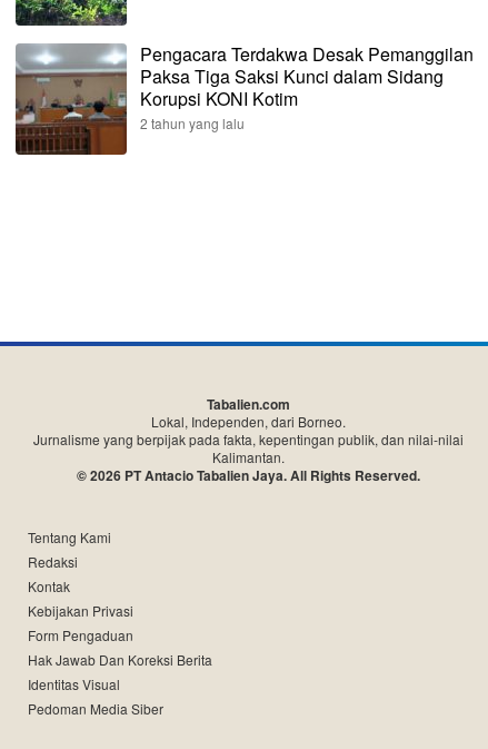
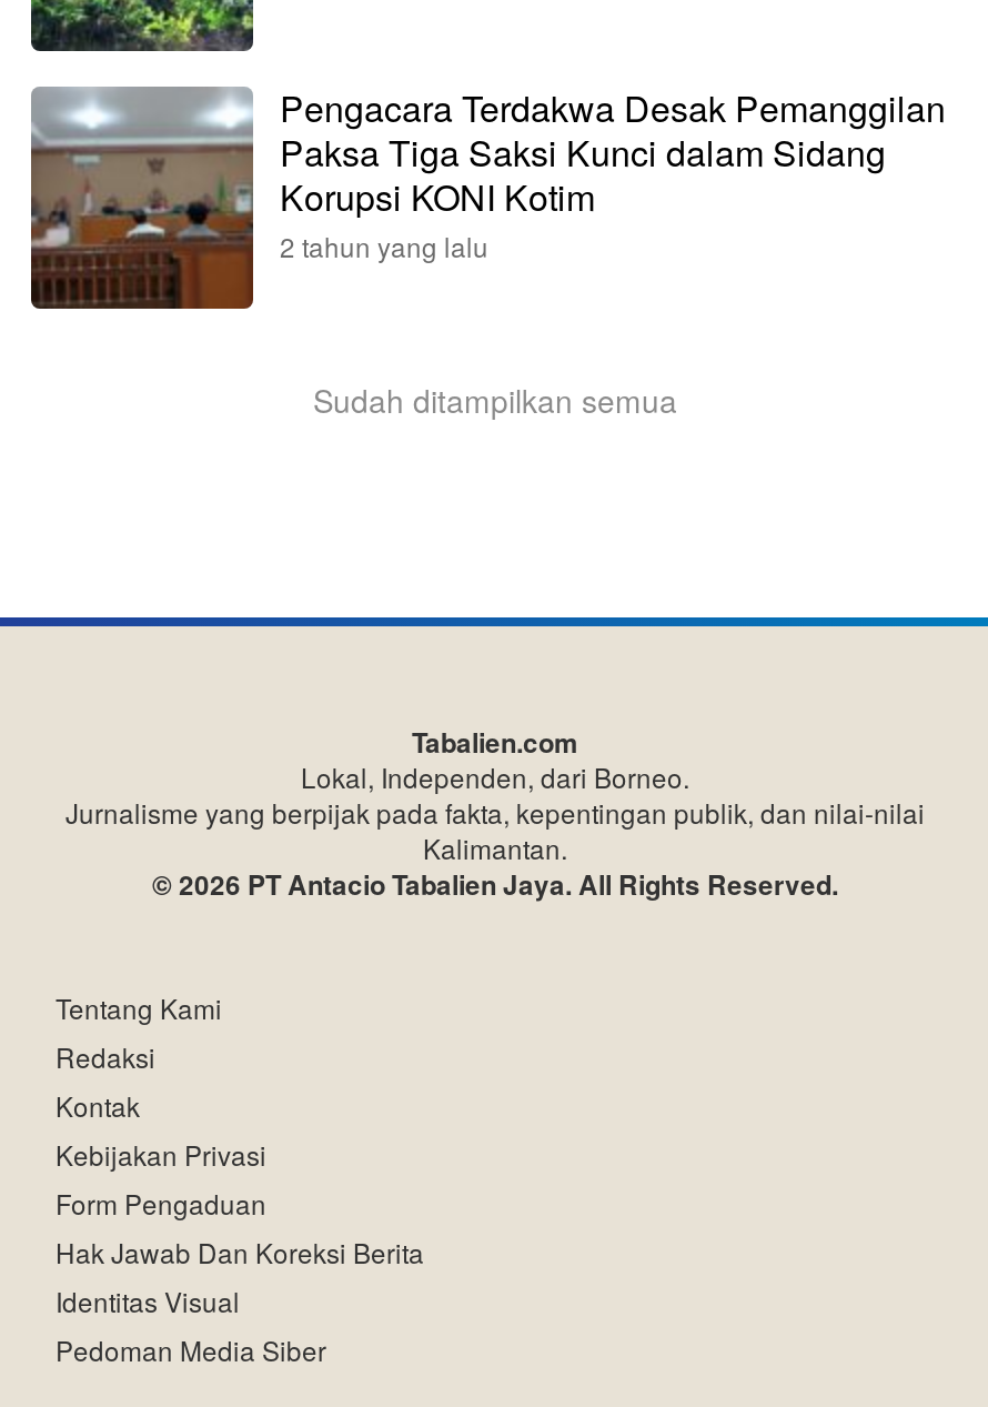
+ Sudah ditampilkan semua
